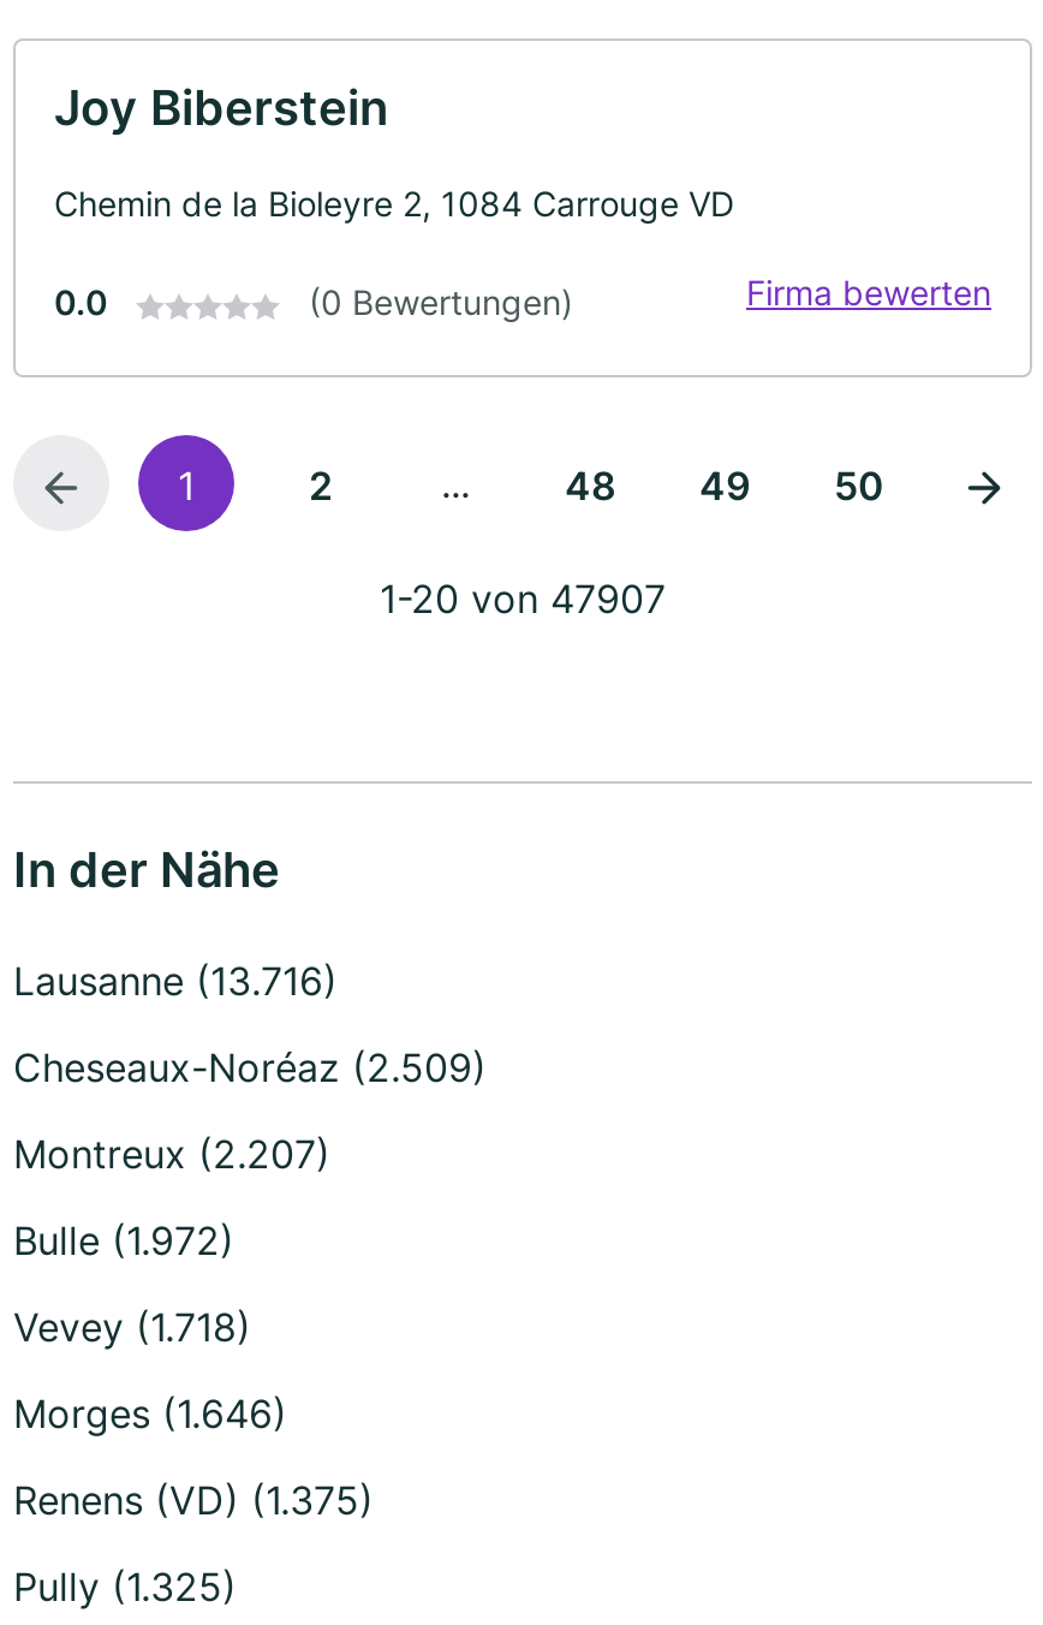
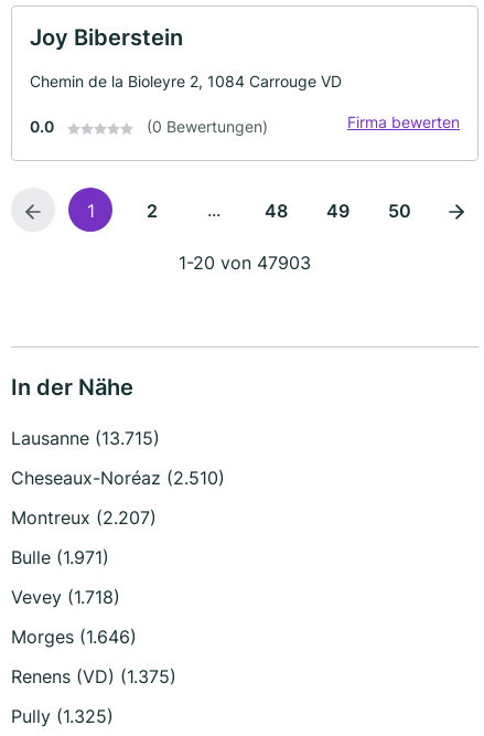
- 1-20 von 47907
+ 1-20 von 47903

- Lausanne (13.716)
+ Lausanne (13.715)

- Cheseaux-Noréaz (2.509)
+ Cheseaux-Noréaz (2.510)

- Bulle (1.972)
+ Bulle (1.971)
